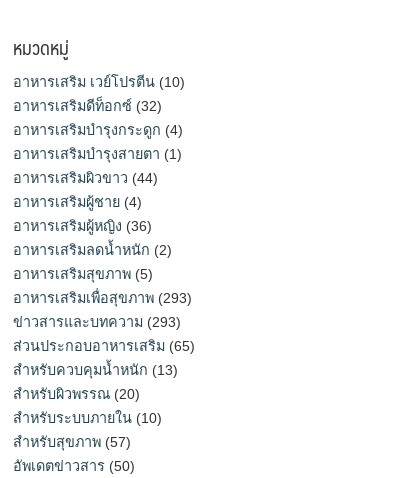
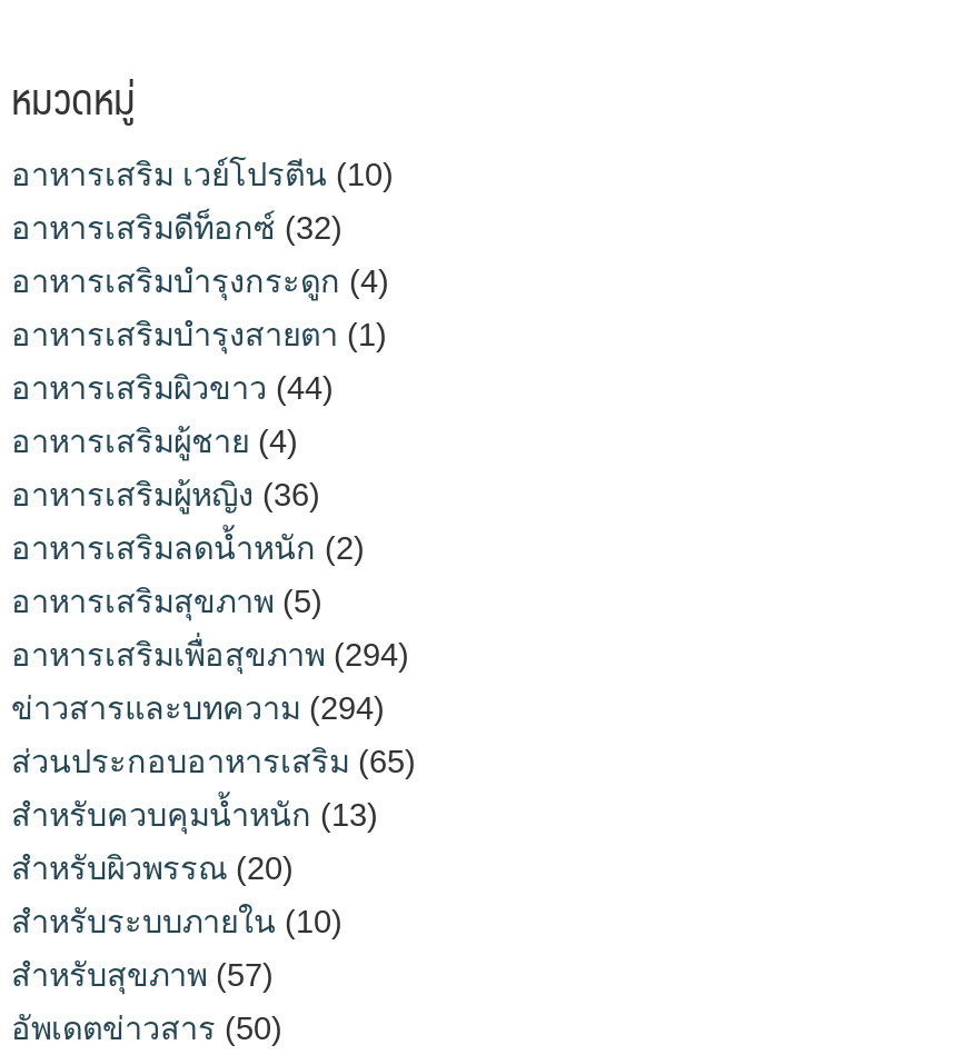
- อาหารเสริมเพื่อสุขภาพ(293)
+ อาหารเสริมเพื่อสุขภาพ(294)

- ข่าวสารและบทความ(293)
+ ข่าวสารและบทความ(294)
